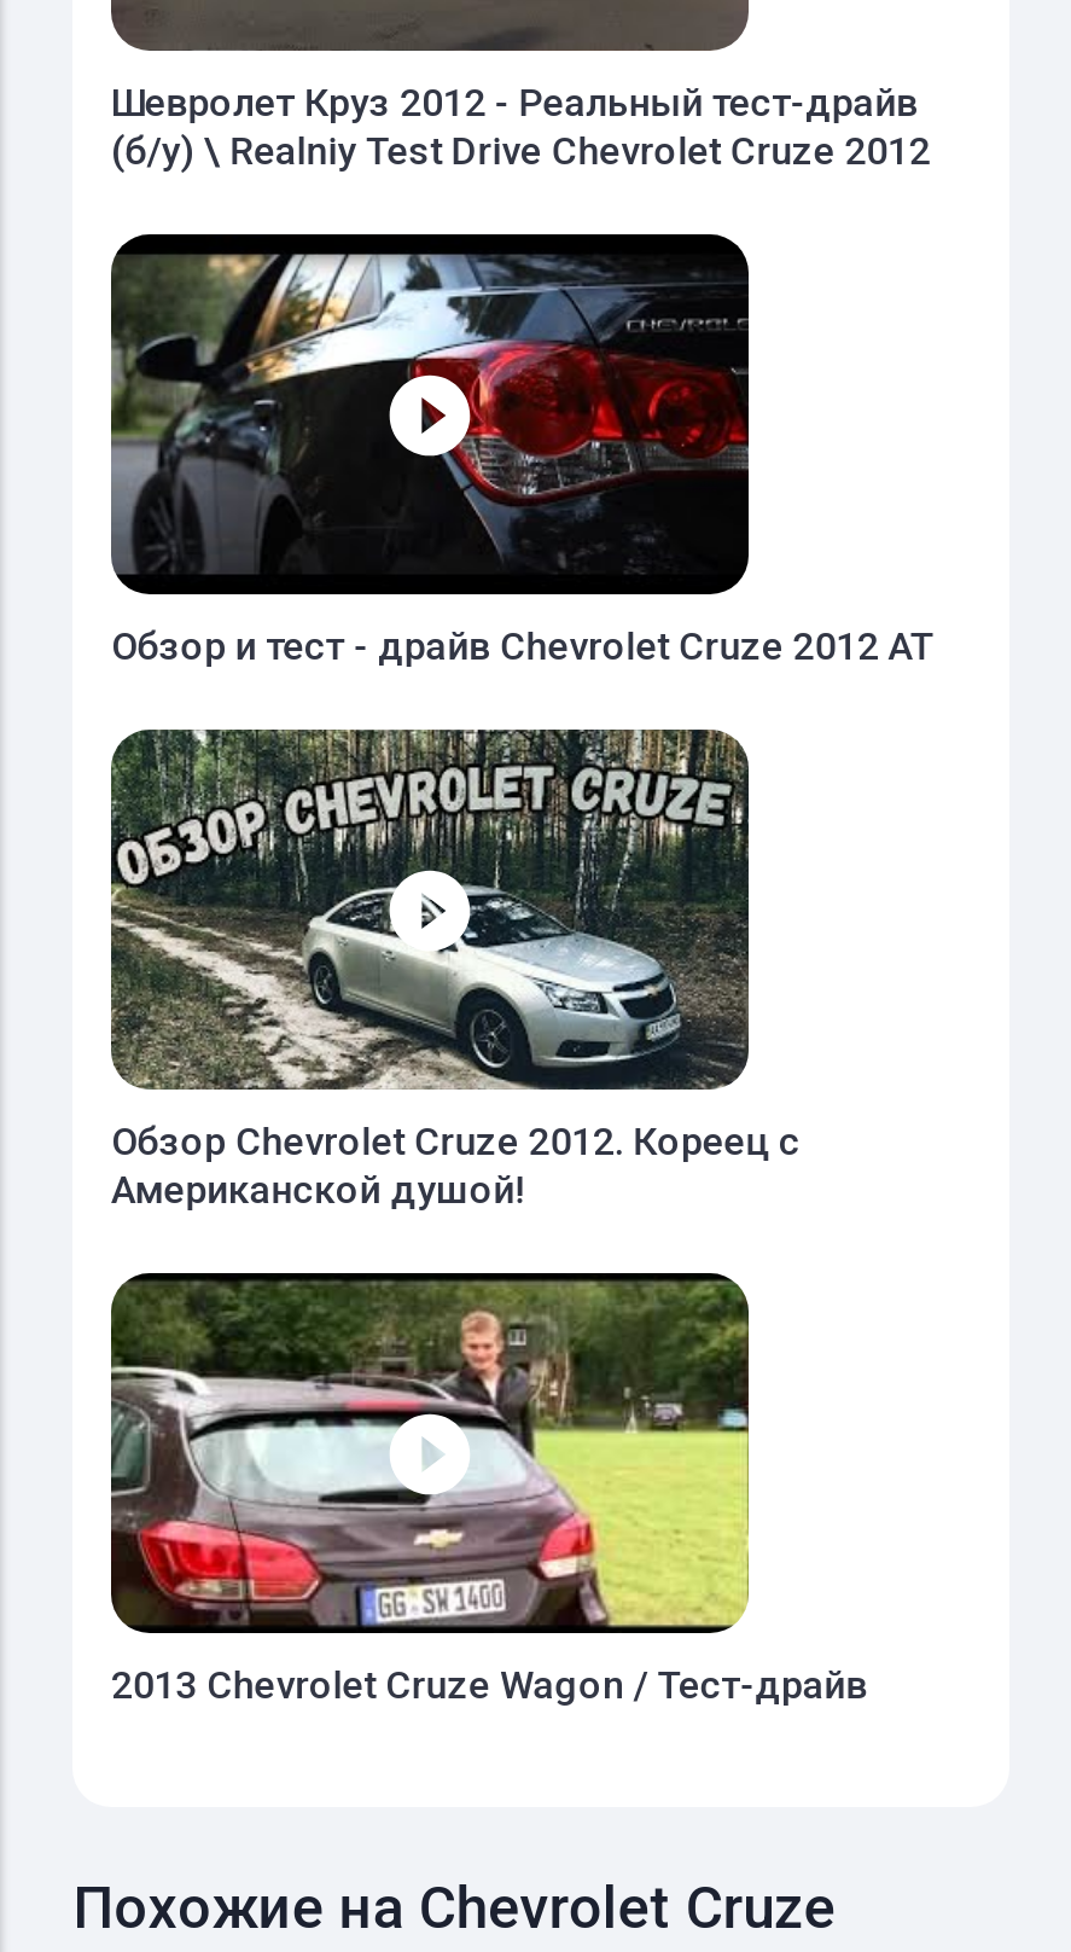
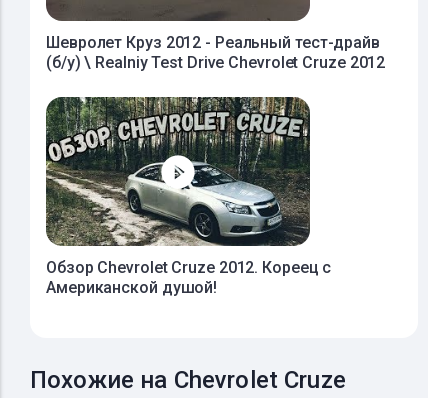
- [image]
- Обзор и тест - драйв Chevrolet Cruze 2012 AT

- [image]
- 2013 Chevrolet Cruze Wagon / Тест-драйв
